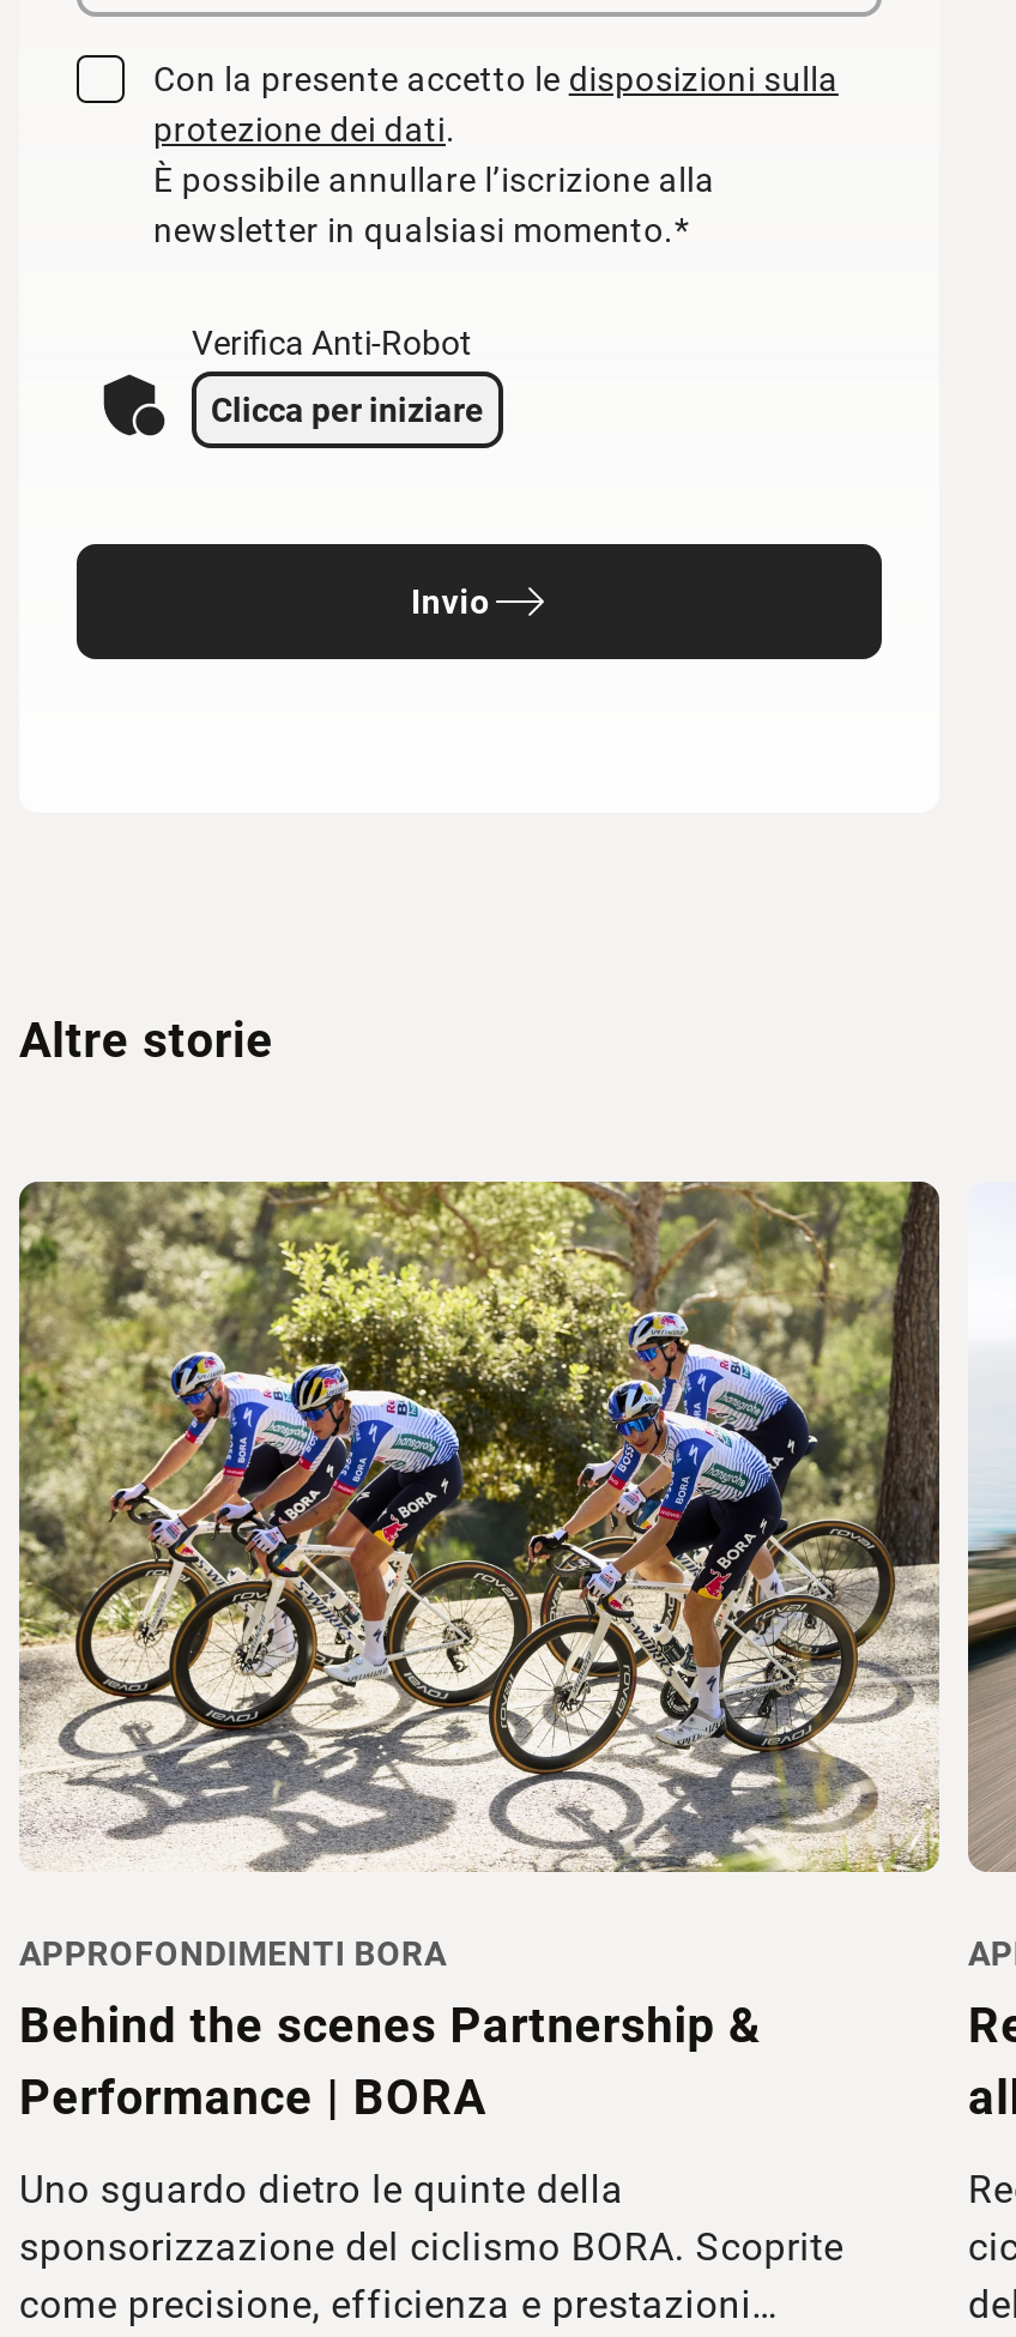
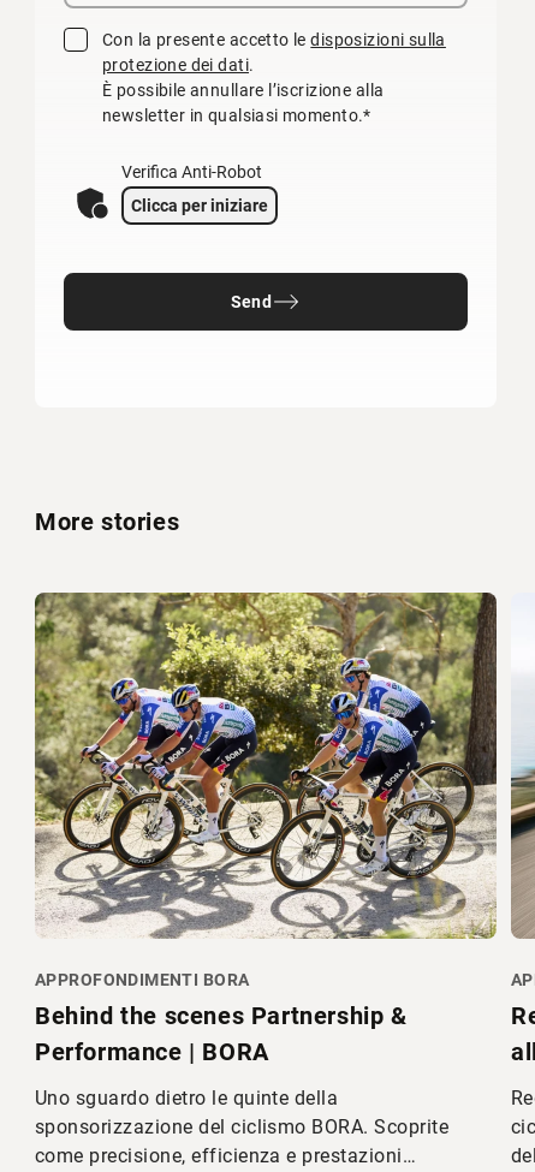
- Invio
+ Send

- Altre storie
+ More stories
